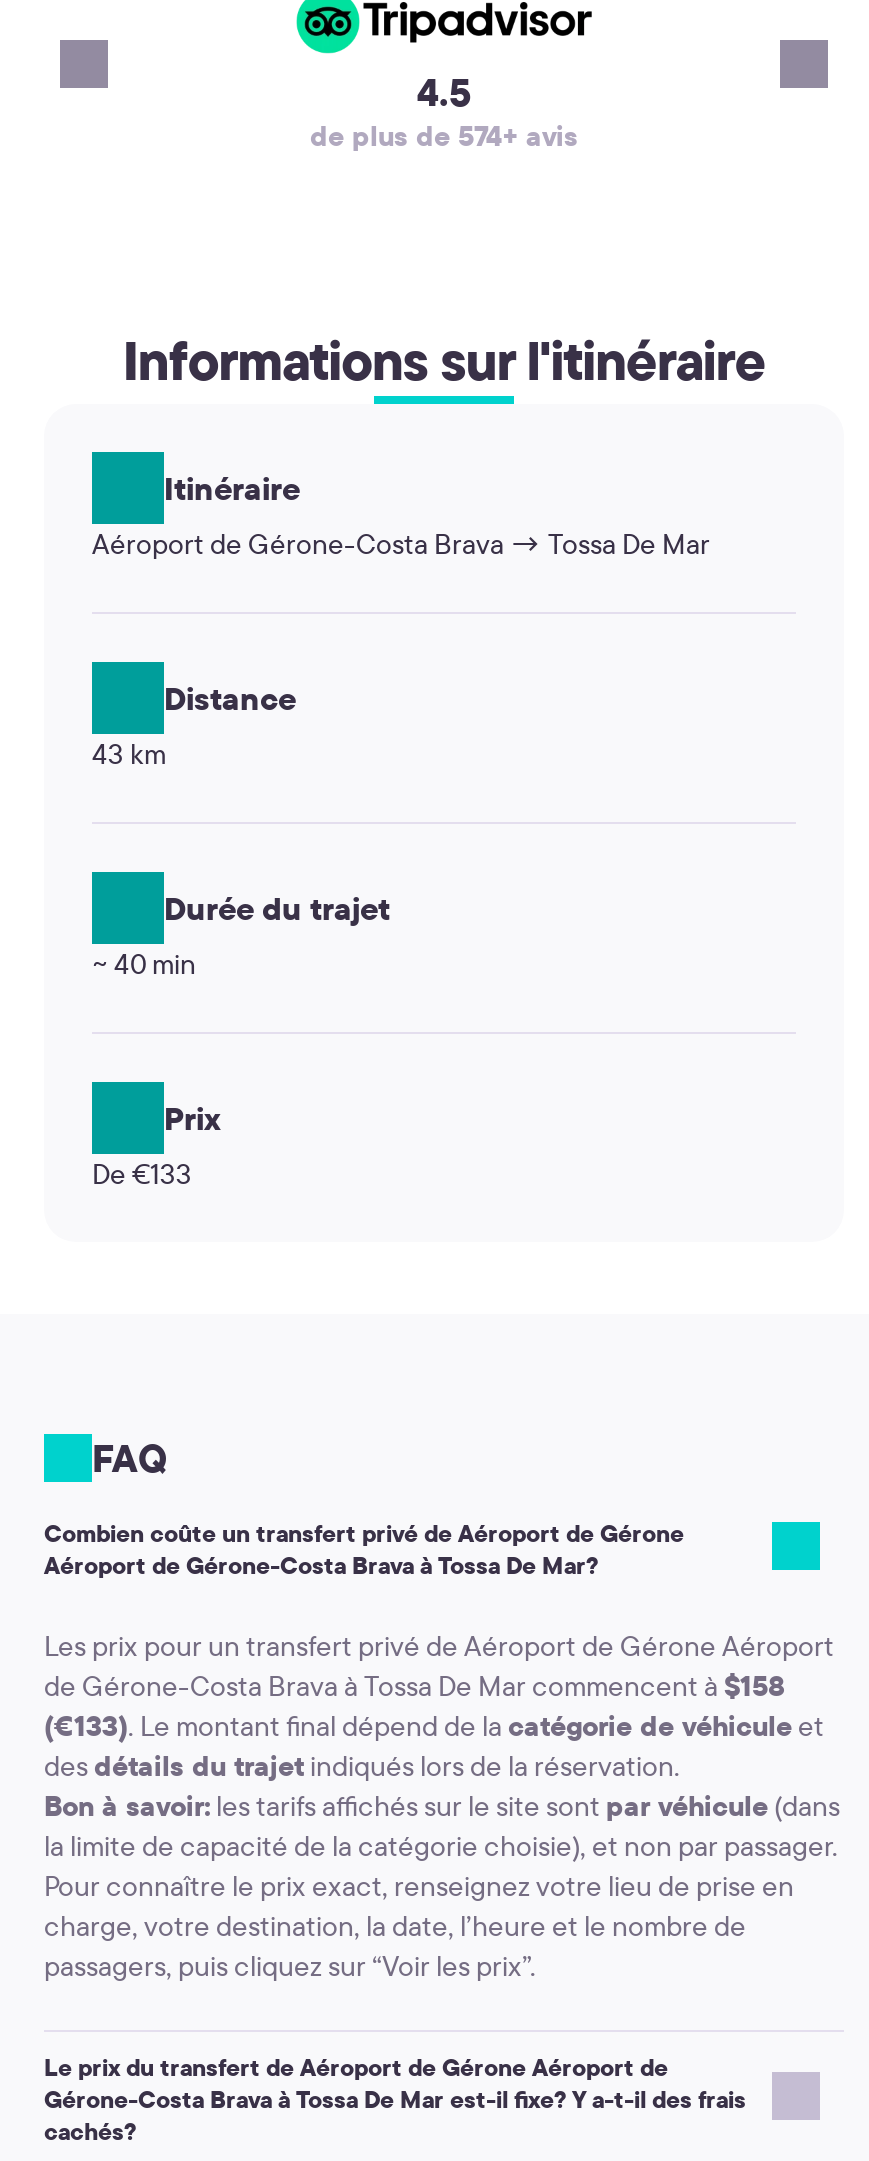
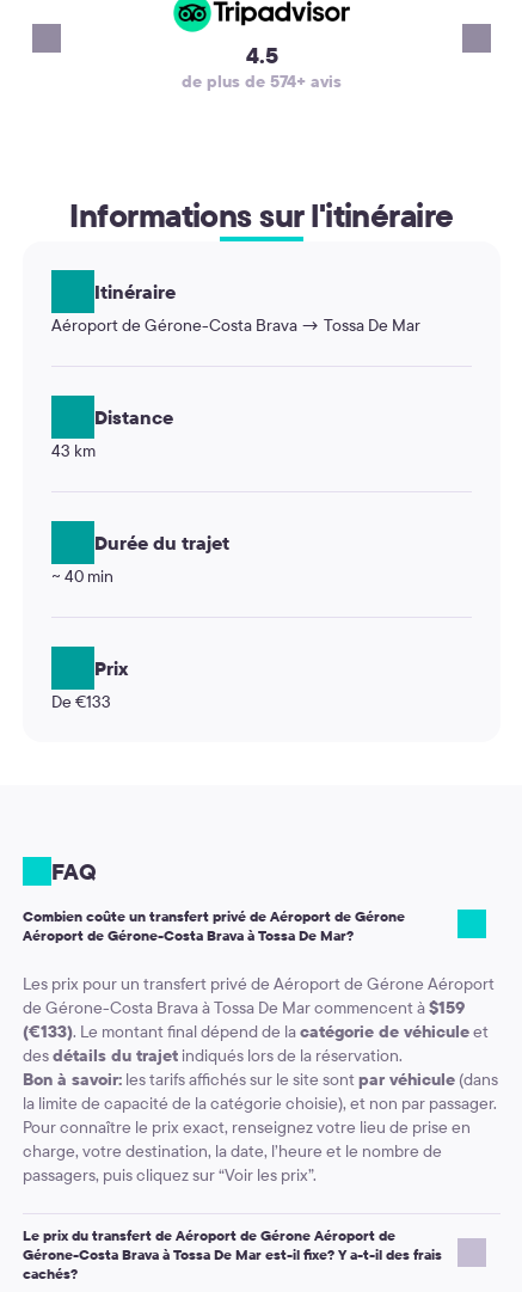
- de Gérone-Costa Brava à Tossa De Mar commencent à $158
+ de Gérone-Costa Brava à Tossa De Mar commencent à $159
